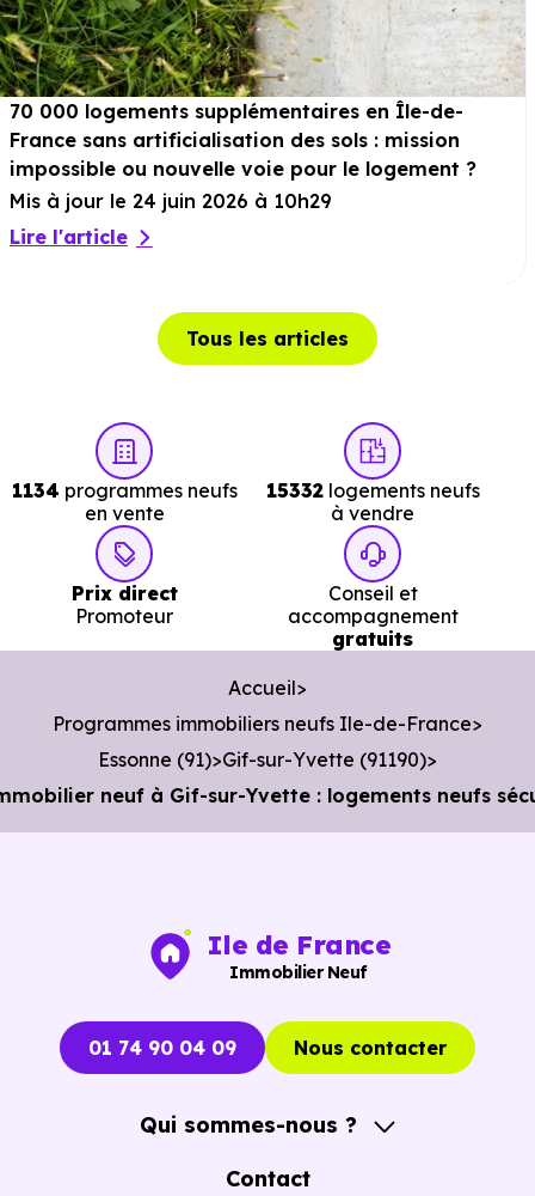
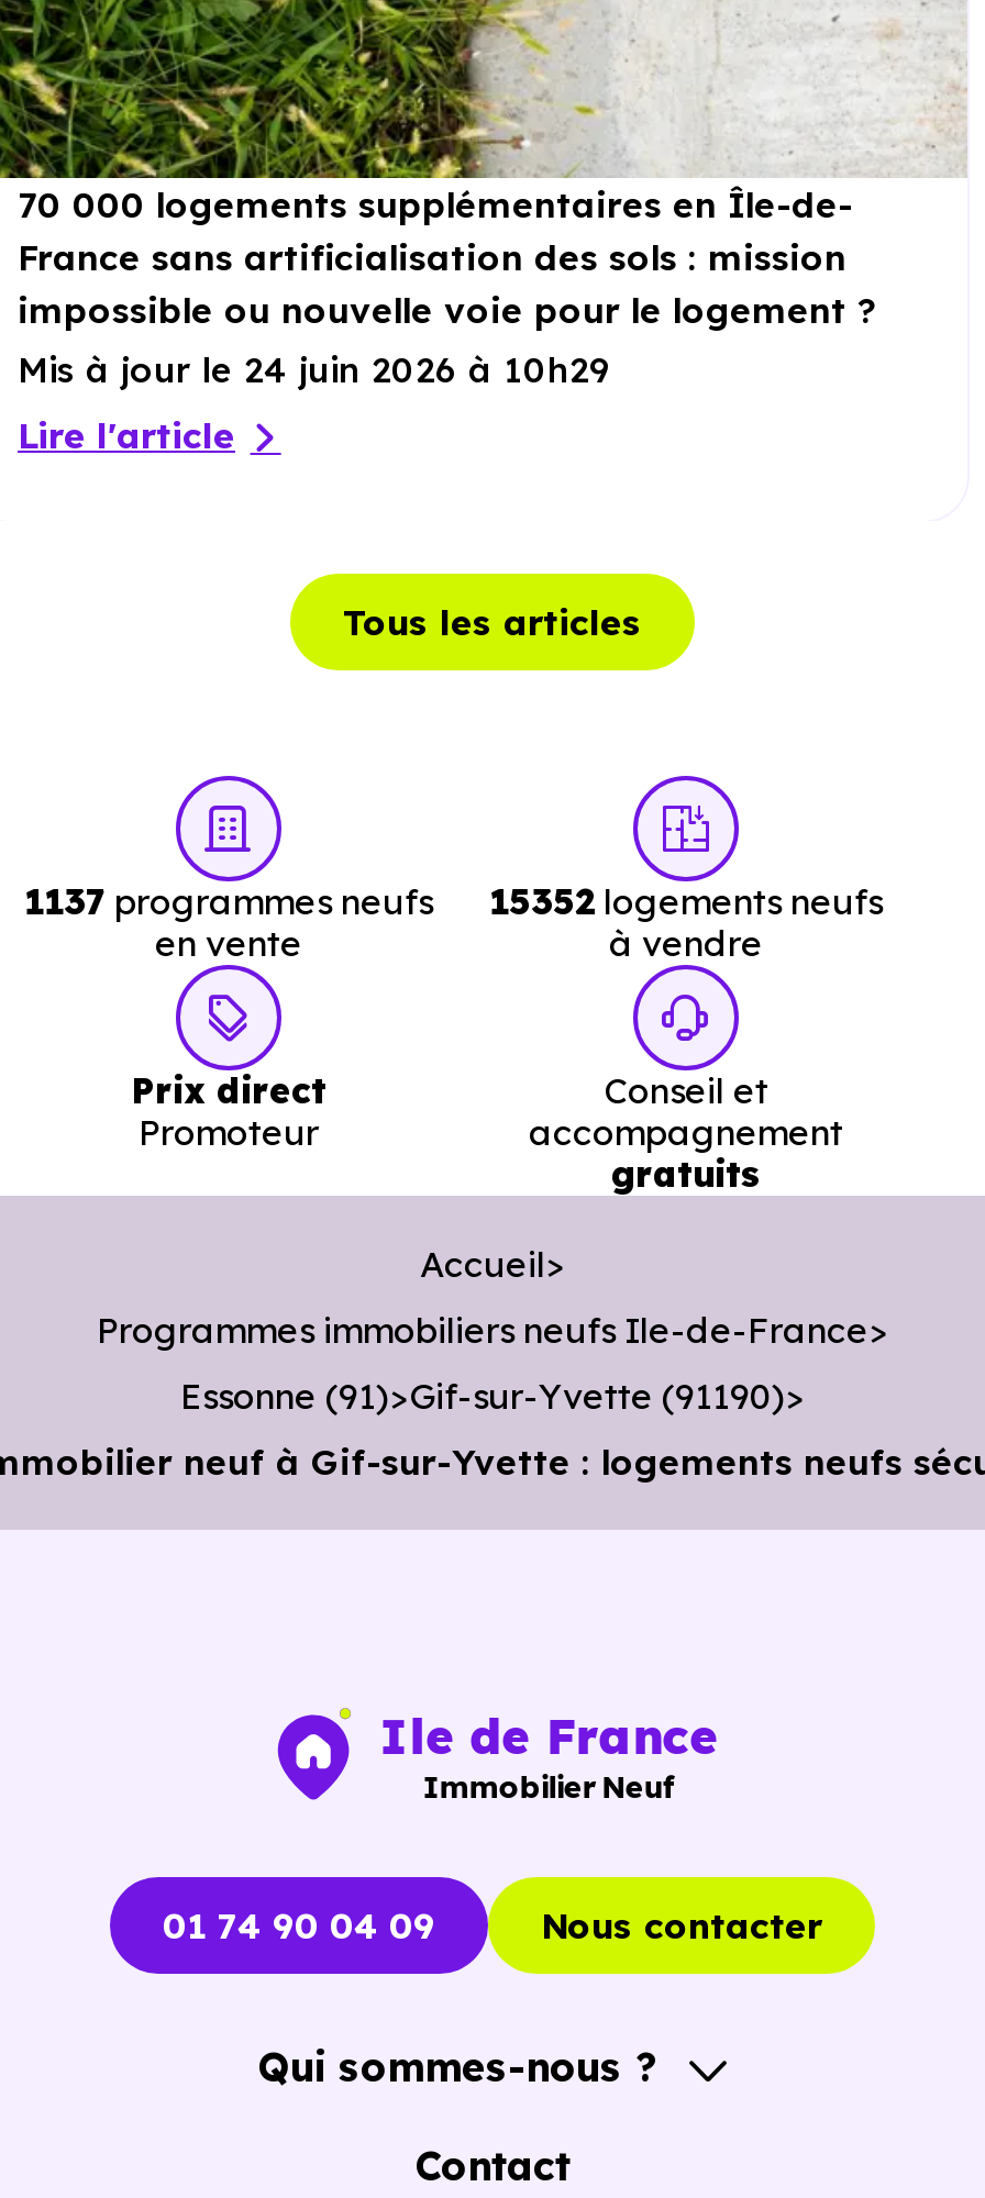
- 1134 programmes neufs
+ 1137 programmes neufs

- 15332 logements neufs
+ 15352 logements neufs
